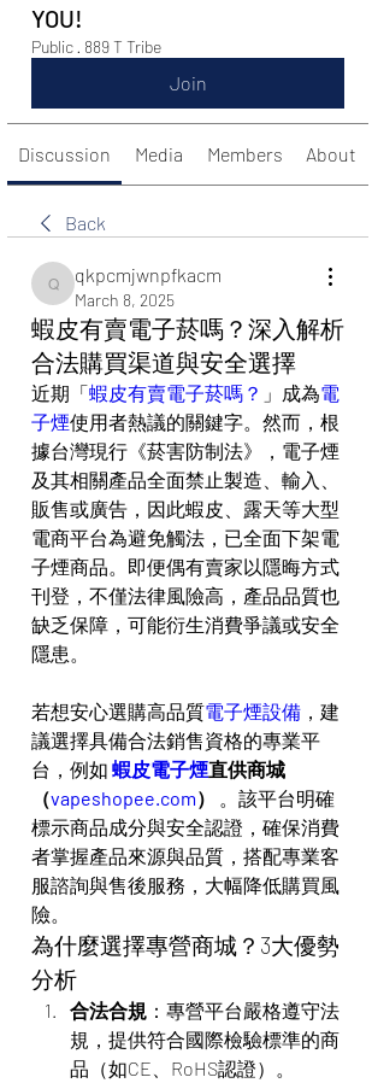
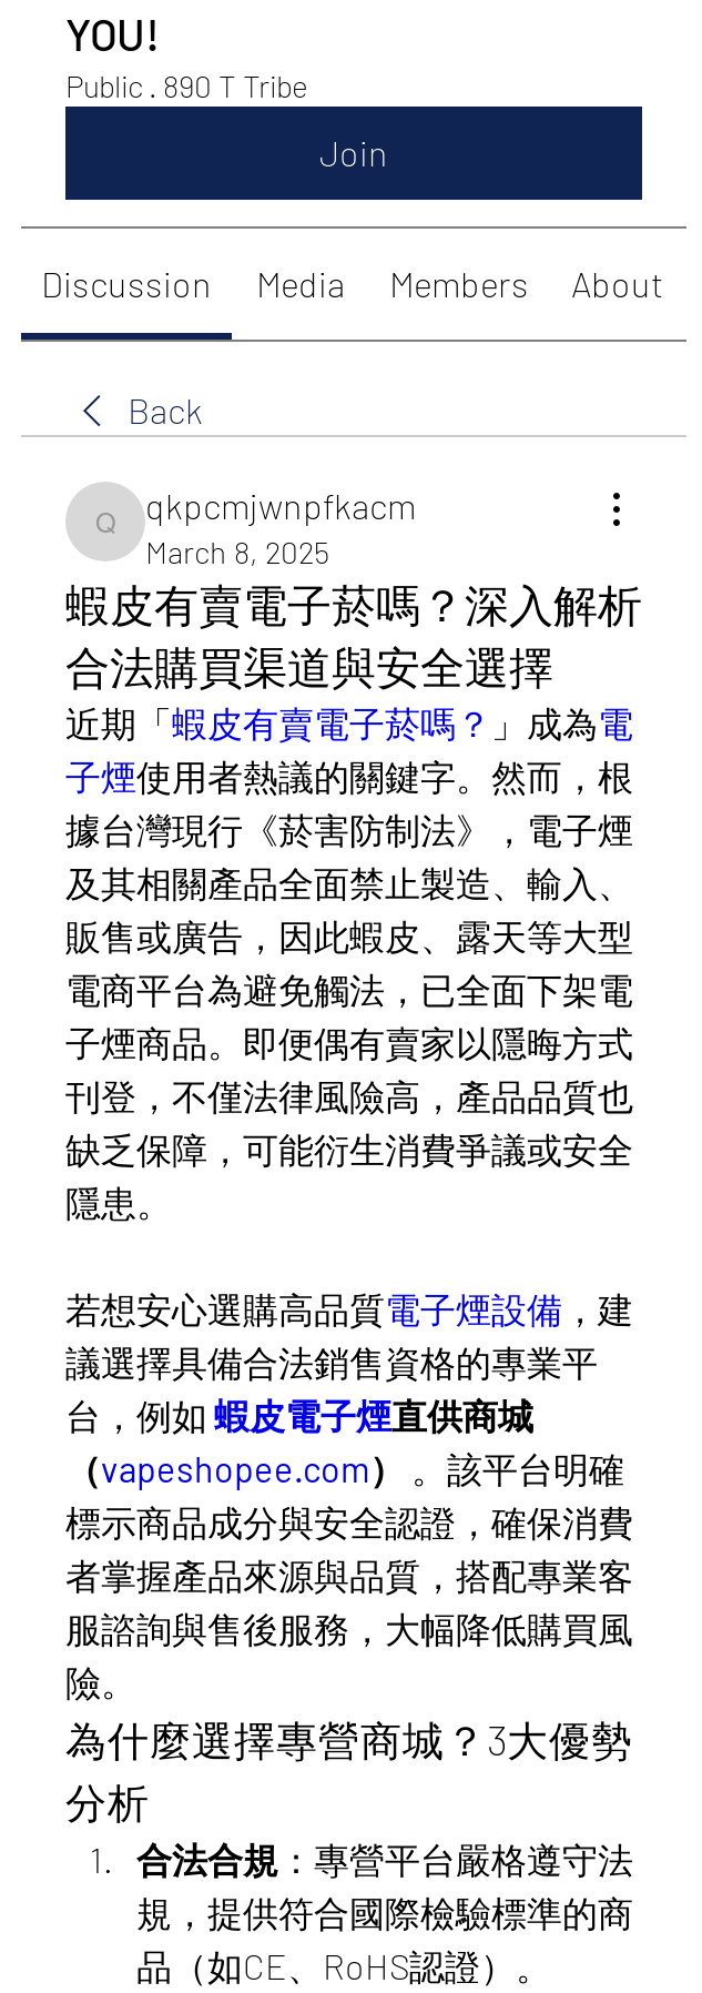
- Public 889 T Tribe
+ Public 890 T Tribe
